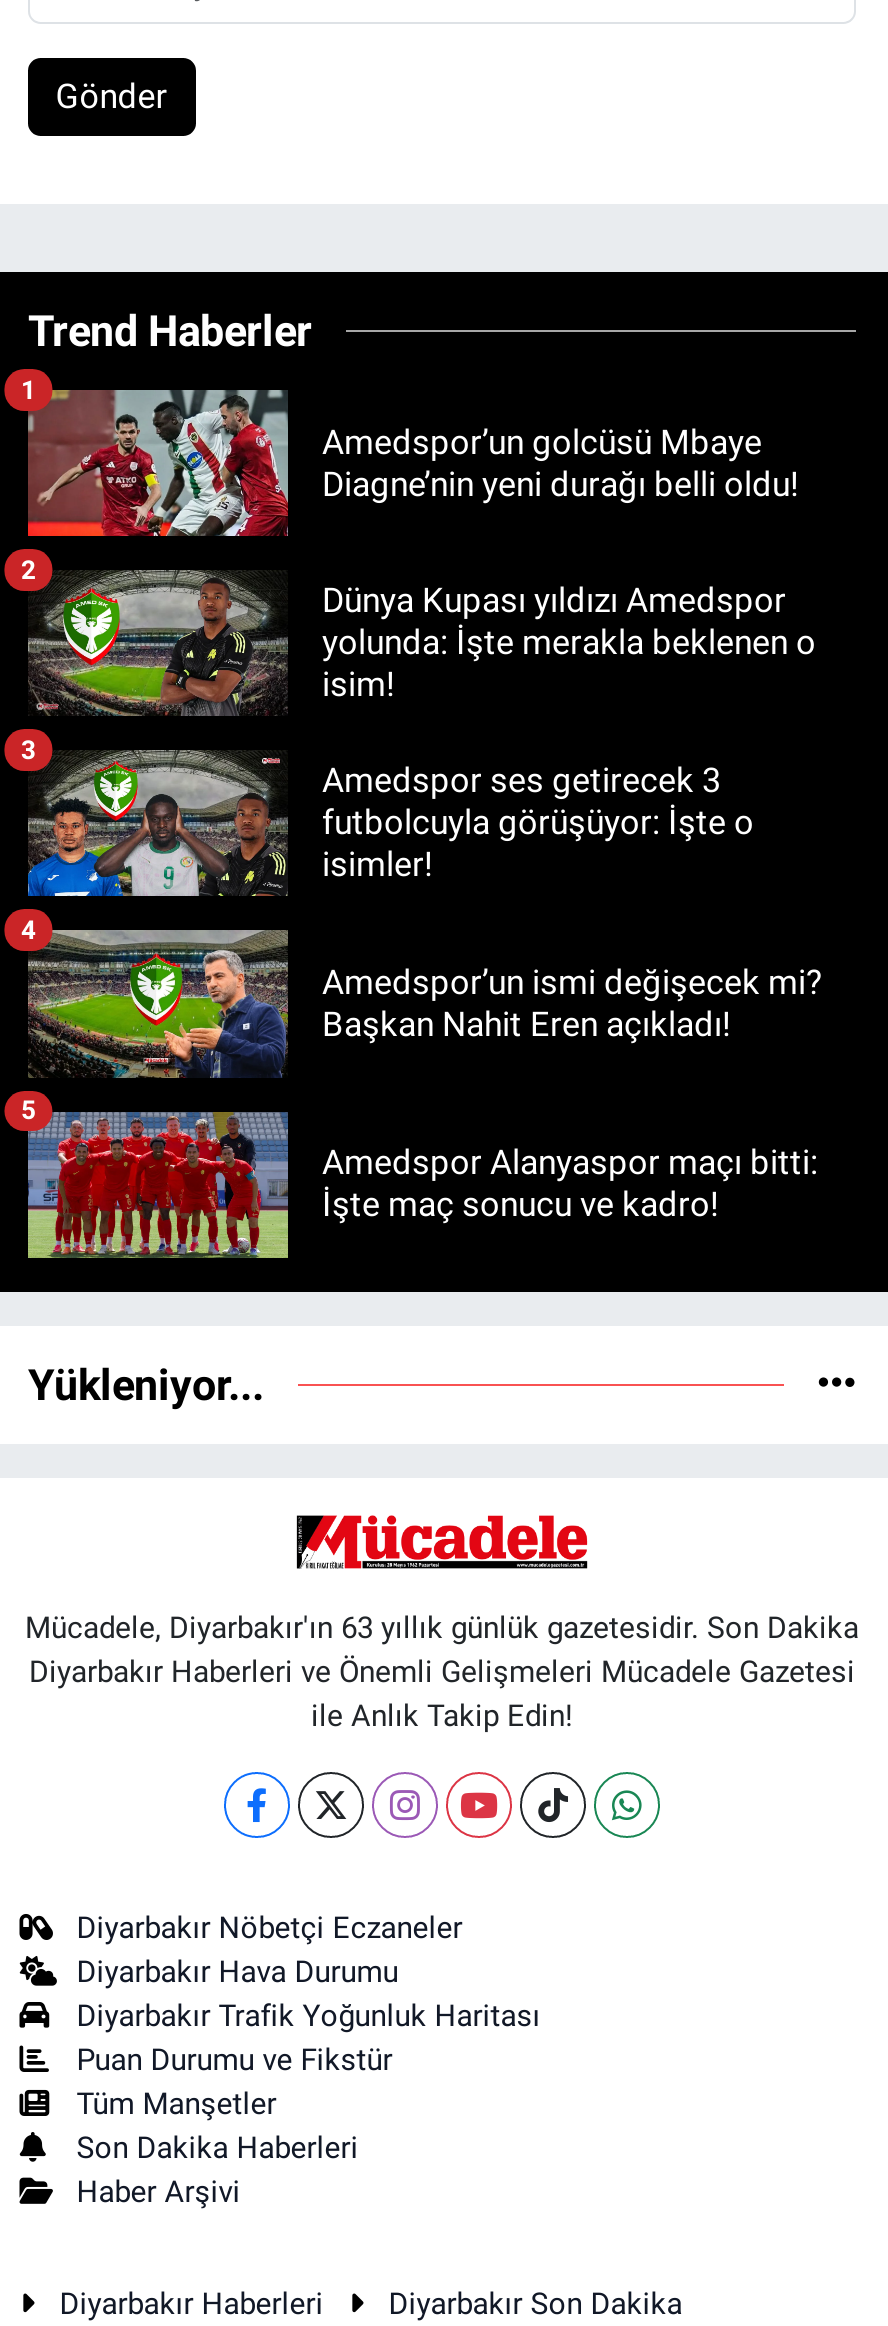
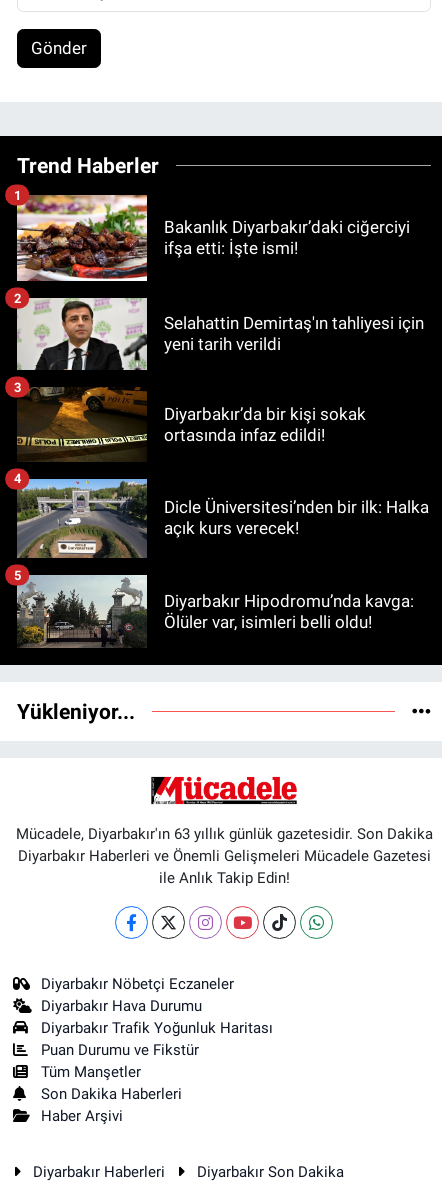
- [image]
- Amedspor’un golcüsü Mbaye
- Diagne’nin yeni durağı belli oldu!
+ [image]
+ Bakanlık Diyarbakır’daki ciğerciyi
+ ifşa etti: İşte ismi!

- [image]
- Dünya Kupası yıldızı Amedspor
- yolunda: İşte merakla beklenen o
- isim!
+ [image]
+ Selahattin Demirtaş'ın tahliyesi için
+ yeni tarih verildi

- [image]
- Amedspor ses getirecek 3
- futbolcuyla görüşüyor: İşte o
- isimler!
+ [image]
+ Diyarbakır’da bir kişi sokak
+ ortasında infaz edildi!

- [image]
- Amedspor’un ismi değişecek mi?
- Başkan Nahit Eren açıkladı!
+ [image]
+ Dicle Üniversitesi’nden bir ilk: Halka
+ açık kurs verecek!

- [image]
- Amedspor Alanyaspor maçı bitti:
- İşte maç sonucu ve kadro!
+ [image]
+ Diyarbakır Hipodromu’nda kavga:
+ Ölüler var, isimleri belli oldu!
